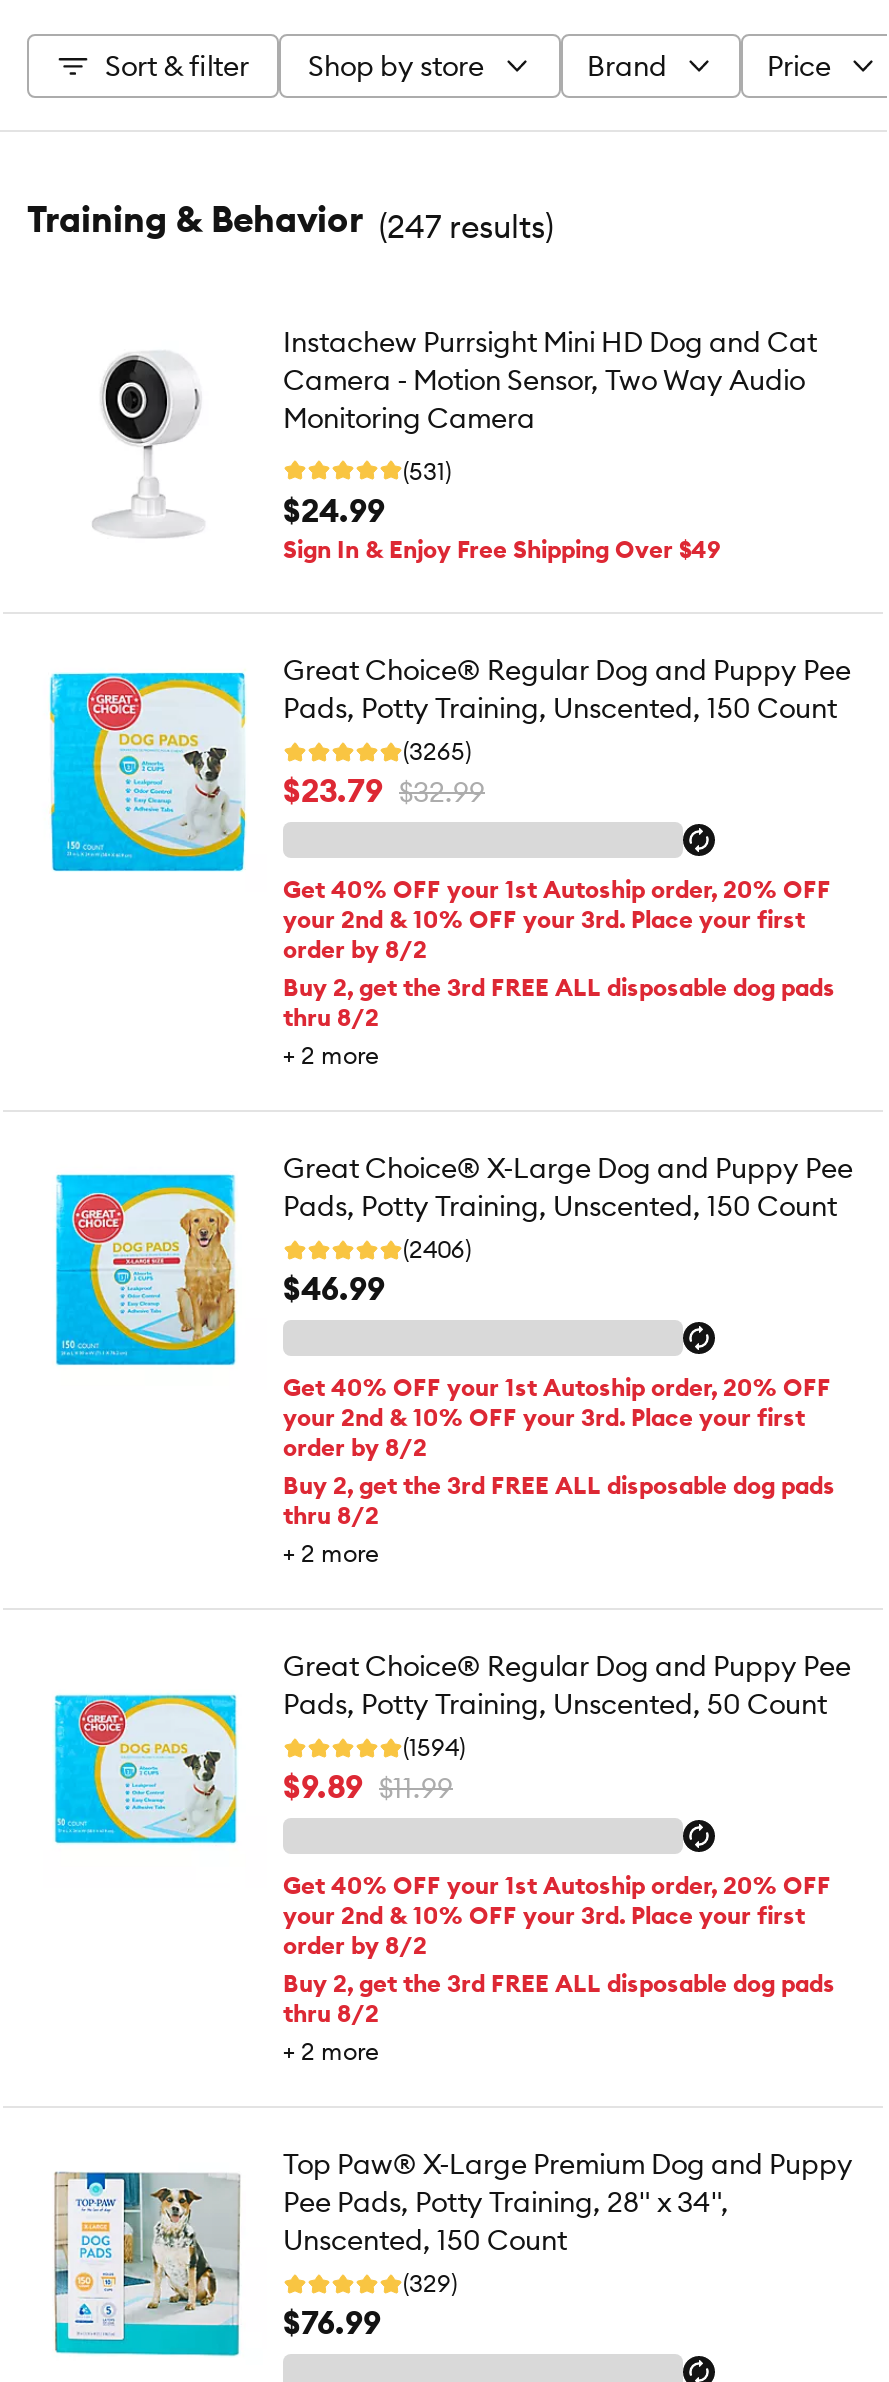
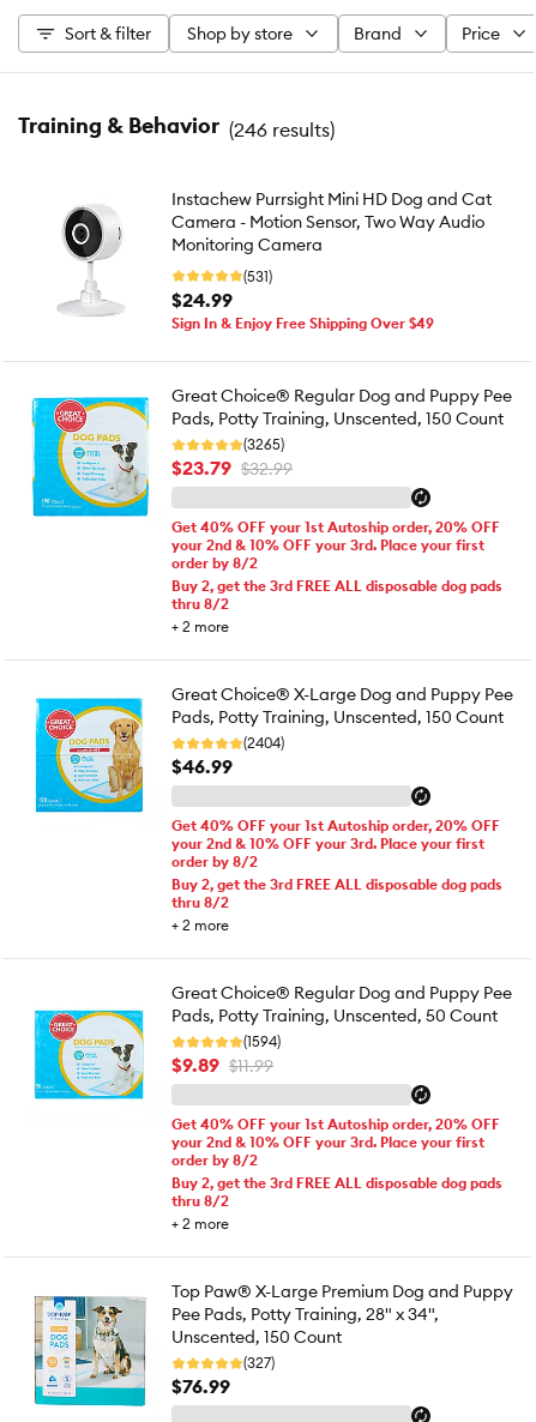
- Training & Behavior (247 results)
+ Training & Behavior (246 results)

- (2406)
+ (2404)

- (329)
+ (327)
